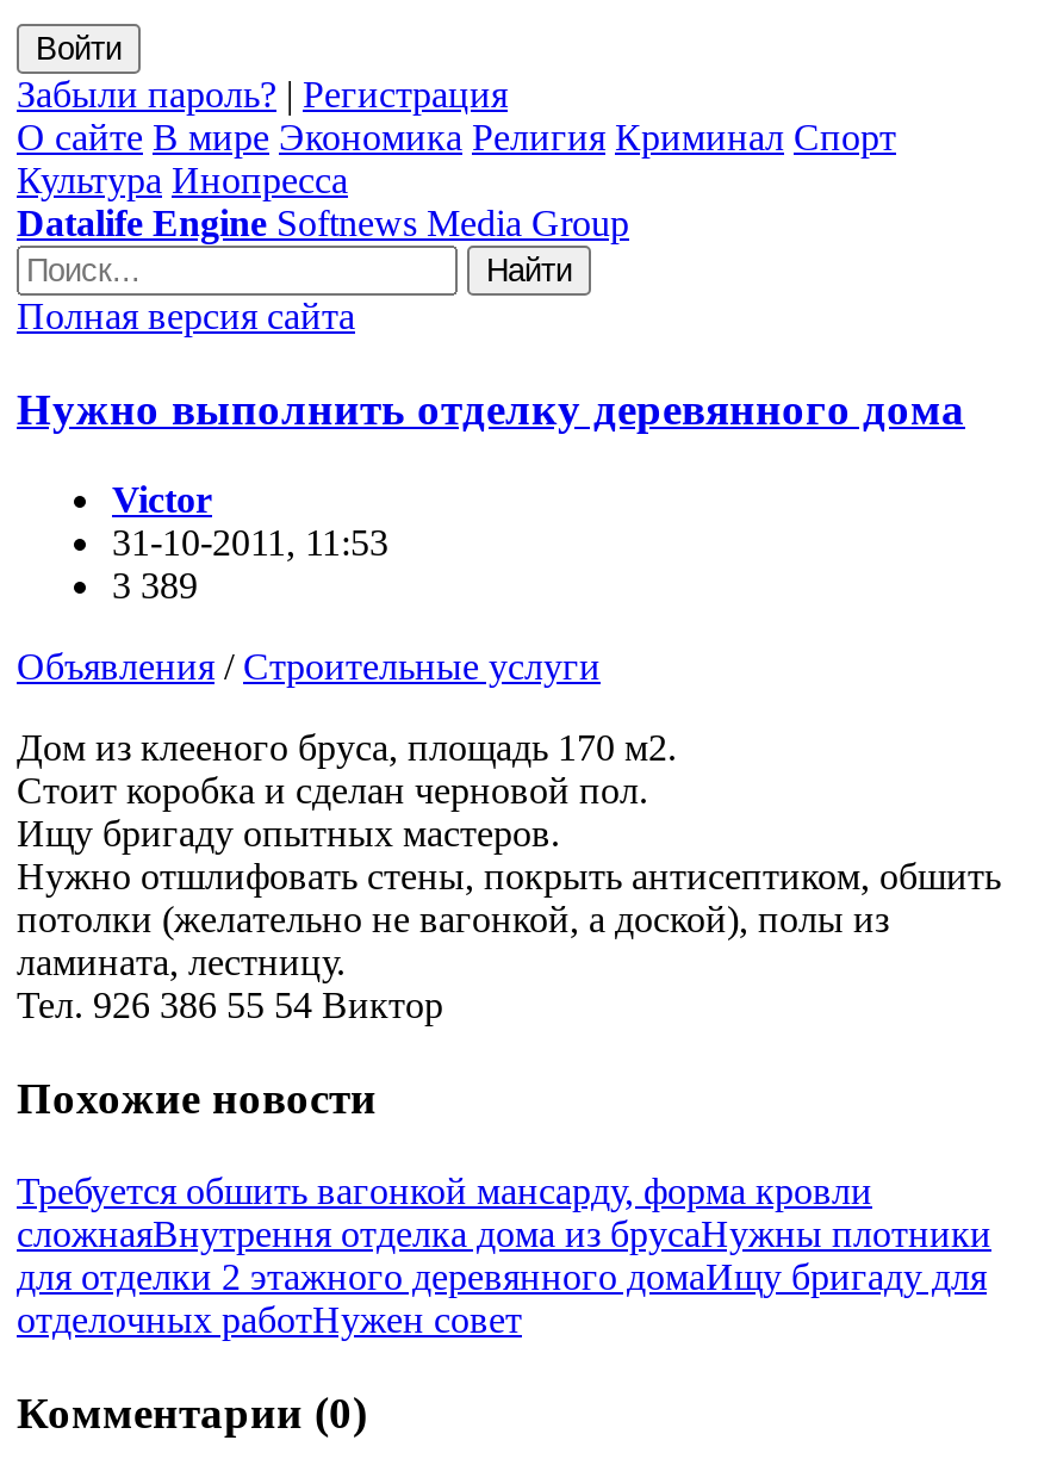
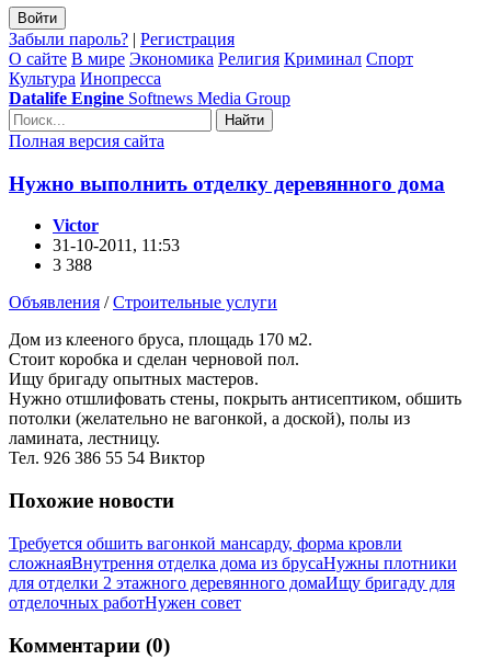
- 3 389
+ 3 388
